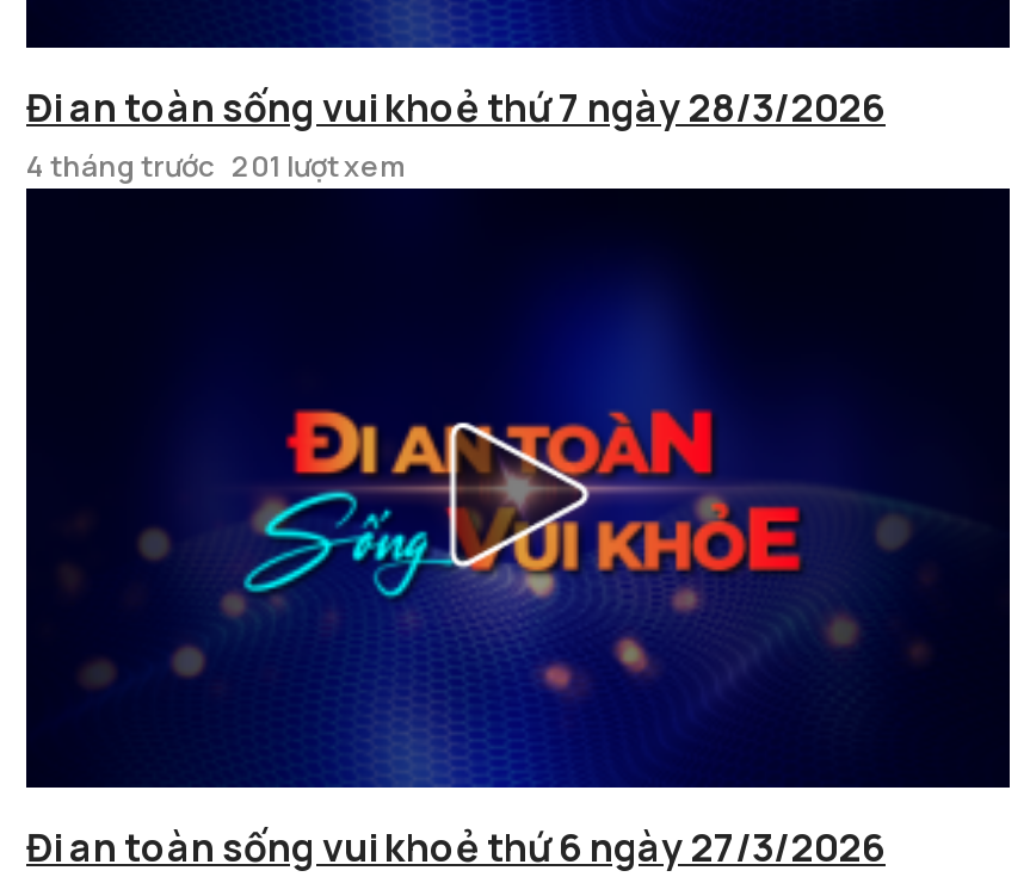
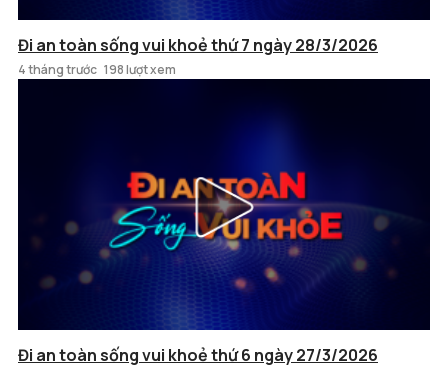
- 4 tháng trước 201 lượt xem
+ 4 tháng trước 198 lượt xem
